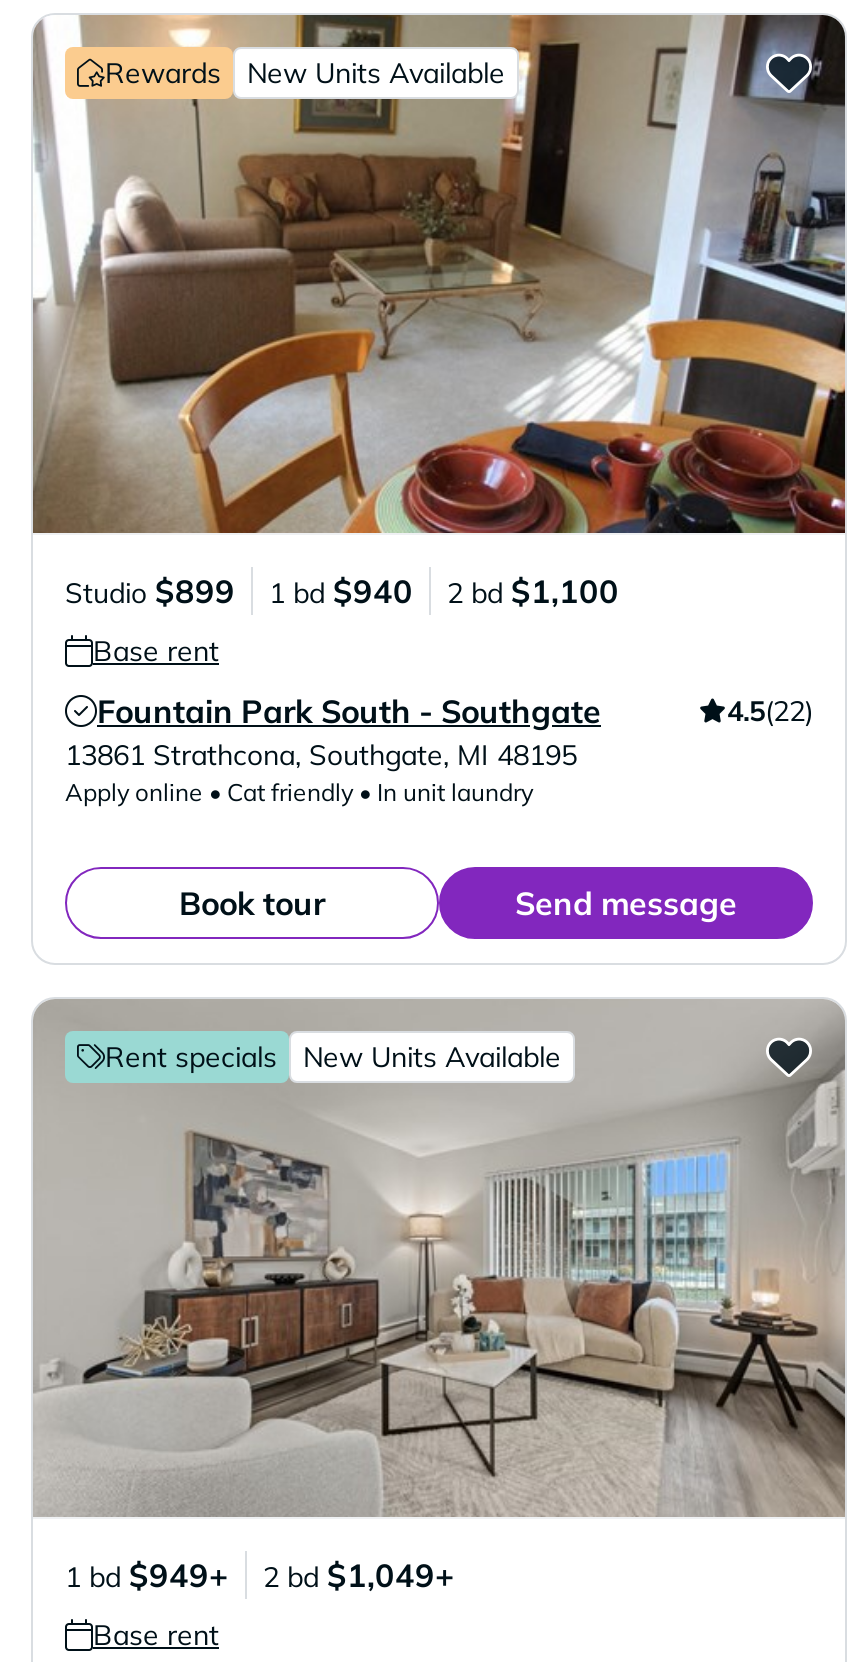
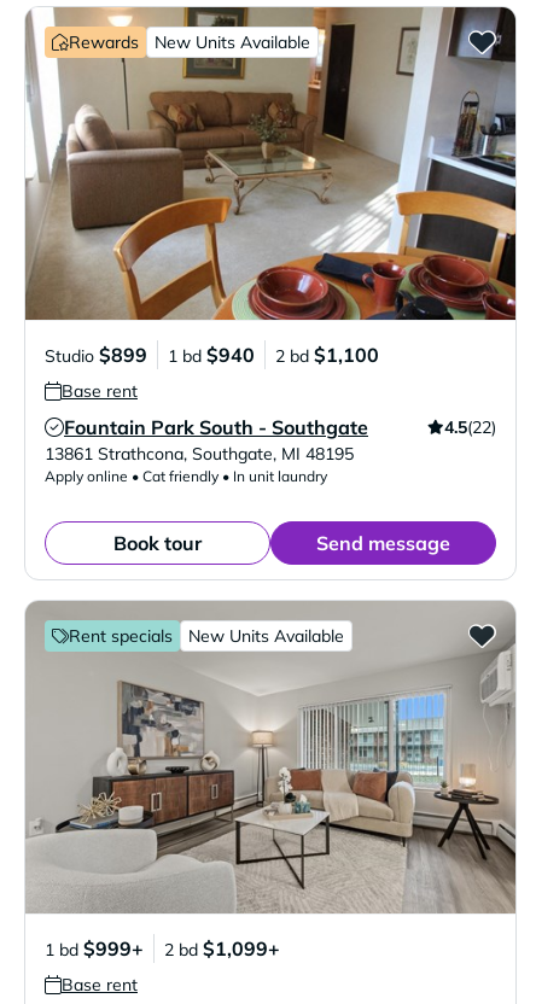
- 1 bd $949+
+ 1 bd $999+

- 2 bd $1,049+
+ 2 bd $1,099+
